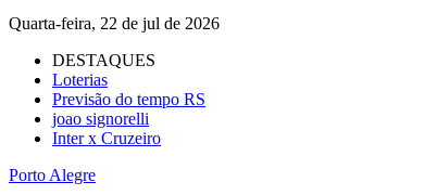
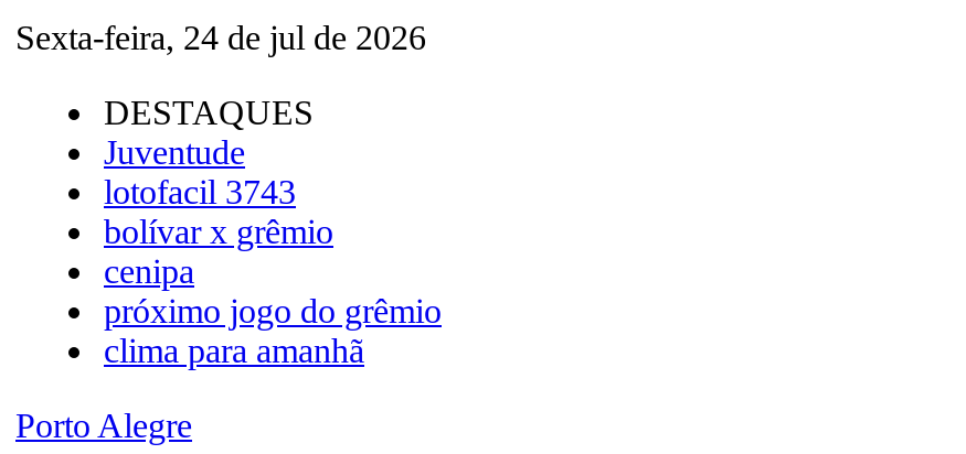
- Quarta-feira, 22 de jul de 2026
+ Sexta-feira, 24 de jul de 2026

- Loterias
- Previsão do tempo RS
- joao signorelli
- Inter x Cruzeiro
+ Juventude
+ lotofacil 3743
+ bolívar x grêmio
+ cenipa
+ próximo jogo do grêmio
+ clima para amanhã
